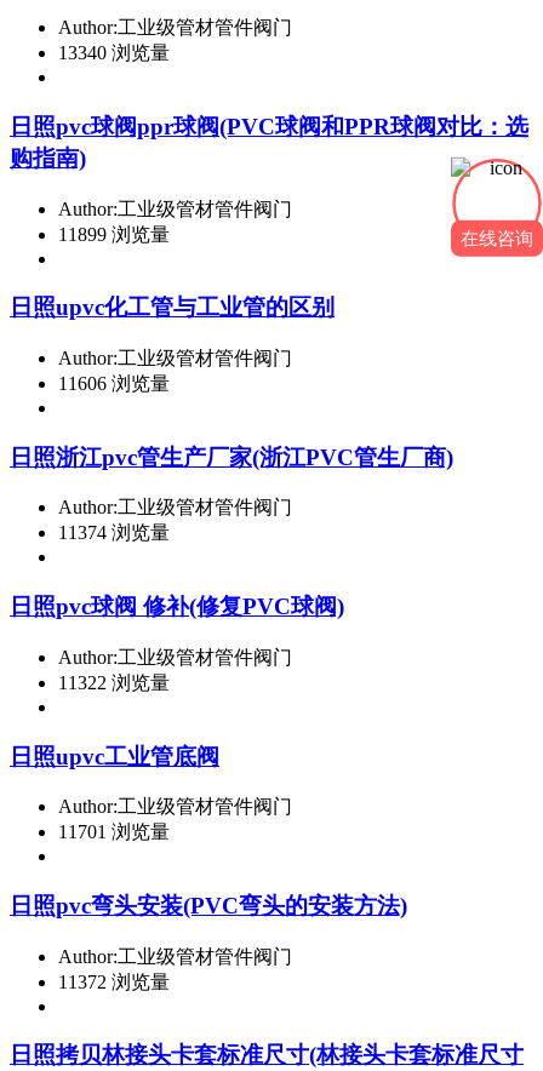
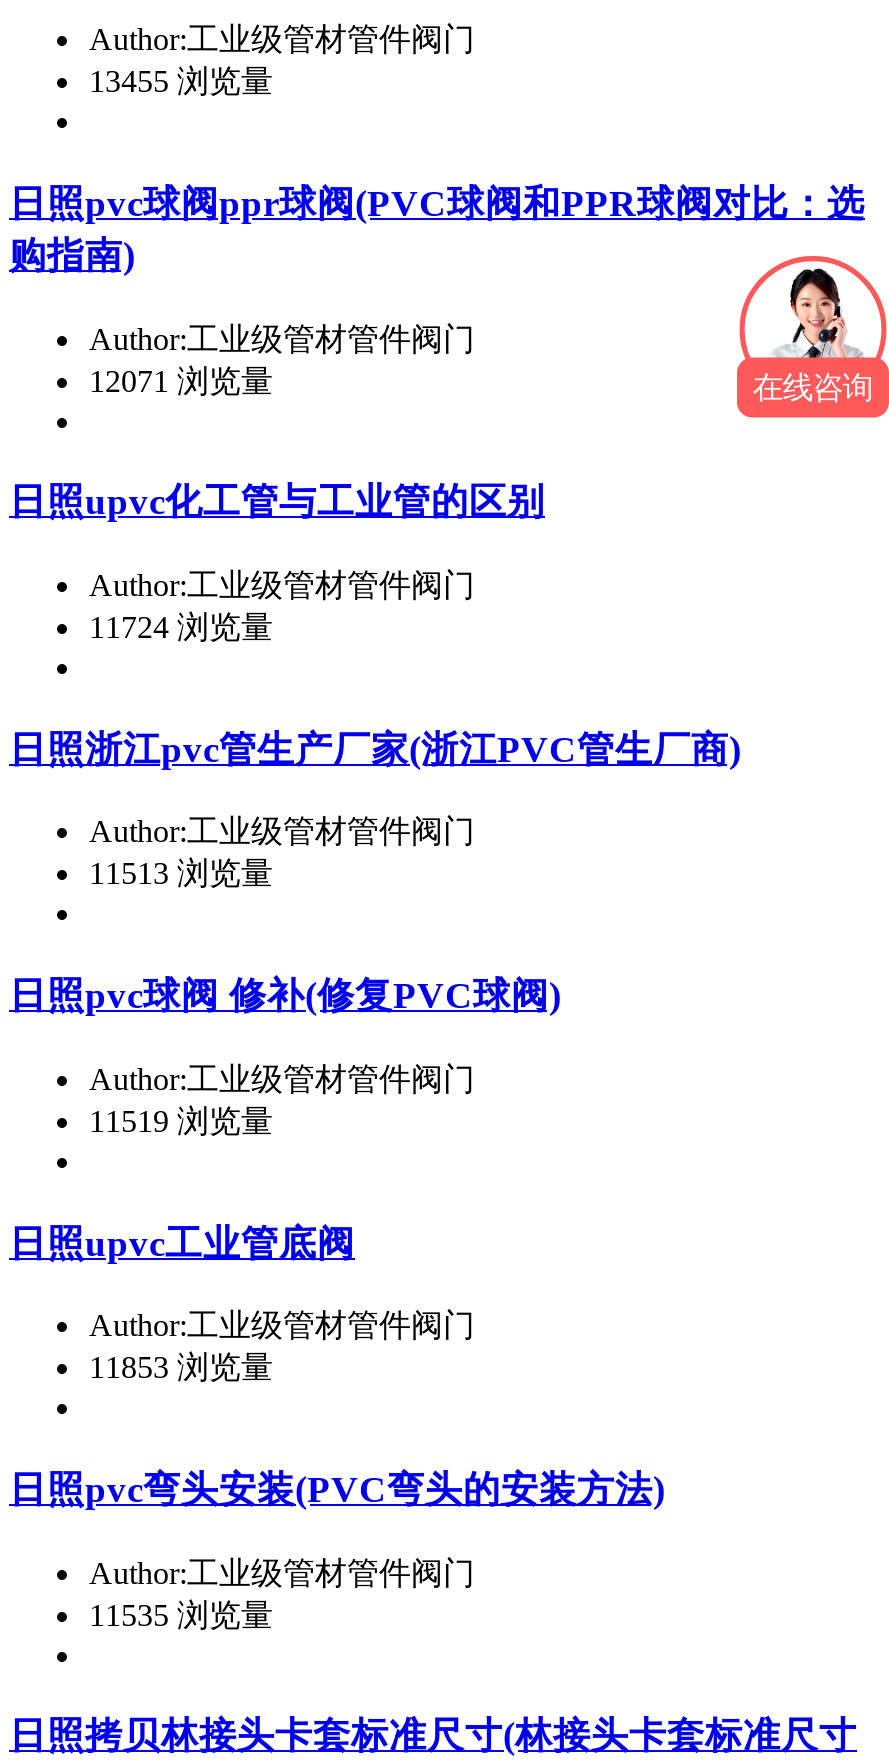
- 13340 浏览量
+ 13455 浏览量

- [image]
+ [image]

- 11899 浏览量
+ 12071 浏览量

- 11606 浏览量
+ 11724 浏览量

- 11374 浏览量
+ 11513 浏览量

- 11322 浏览量
+ 11519 浏览量

- 11701 浏览量
+ 11853 浏览量

- 11372 浏览量
+ 11535 浏览量
